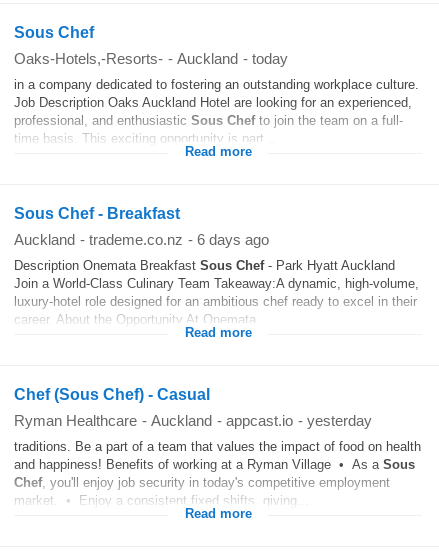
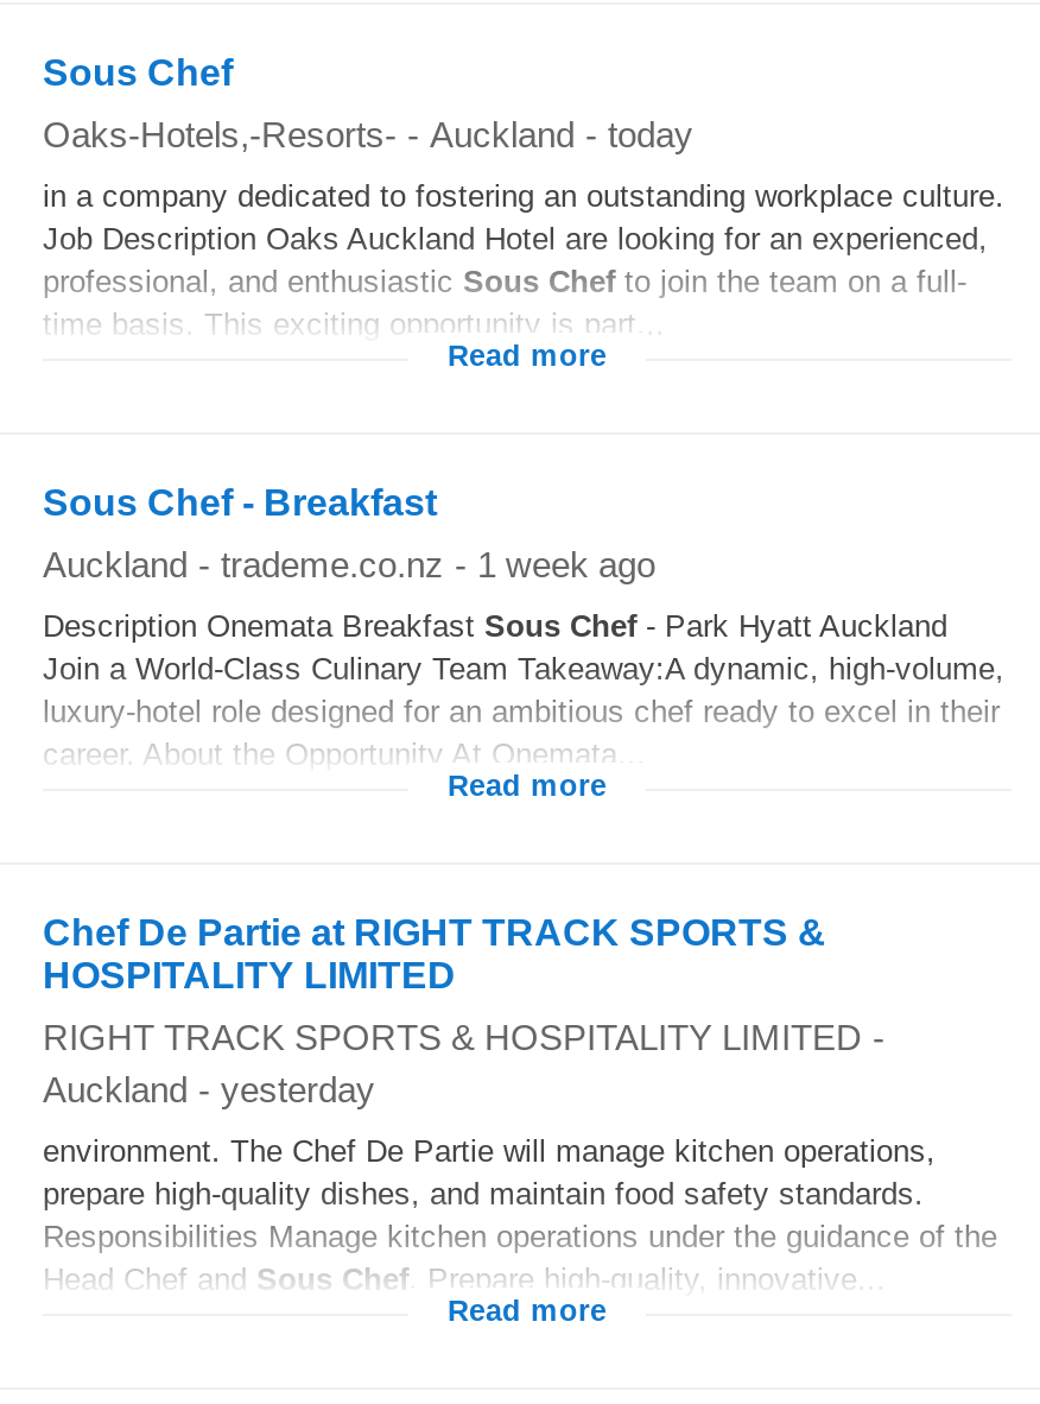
- Auckland - trademe.co.nz - 6 days ago
+ Auckland - trademe.co.nz - 1 week ago

- Chef (Sous Chef) - Casual
+ Chef De Partie at RIGHT TRACK SPORTS &
+ HOSPITALITY LIMITED

- Ryman Healthcare - Auckland - appcast.io - yesterday
+ RIGHT TRACK SPORTS & HOSPITALITY LIMITED -
+ Auckland - yesterday

- traditions. Be a part of a team that values the impact of food on health
- and happiness! Benefits of working at a Ryman Village • As a Sous
- Chef, you'll enjoy job security in today's competitive employment
- market. • Enjoy a consistent fixed shifts, giving...
+ environment. The Chef De Partie will manage kitchen operations,
+ prepare high‑quality dishes, and maintain food safety standards.
+ Responsibilities Manage kitchen operations under the guidance of the
+ Head Chef and Sous Chef. Prepare high‑quality, innovative...
